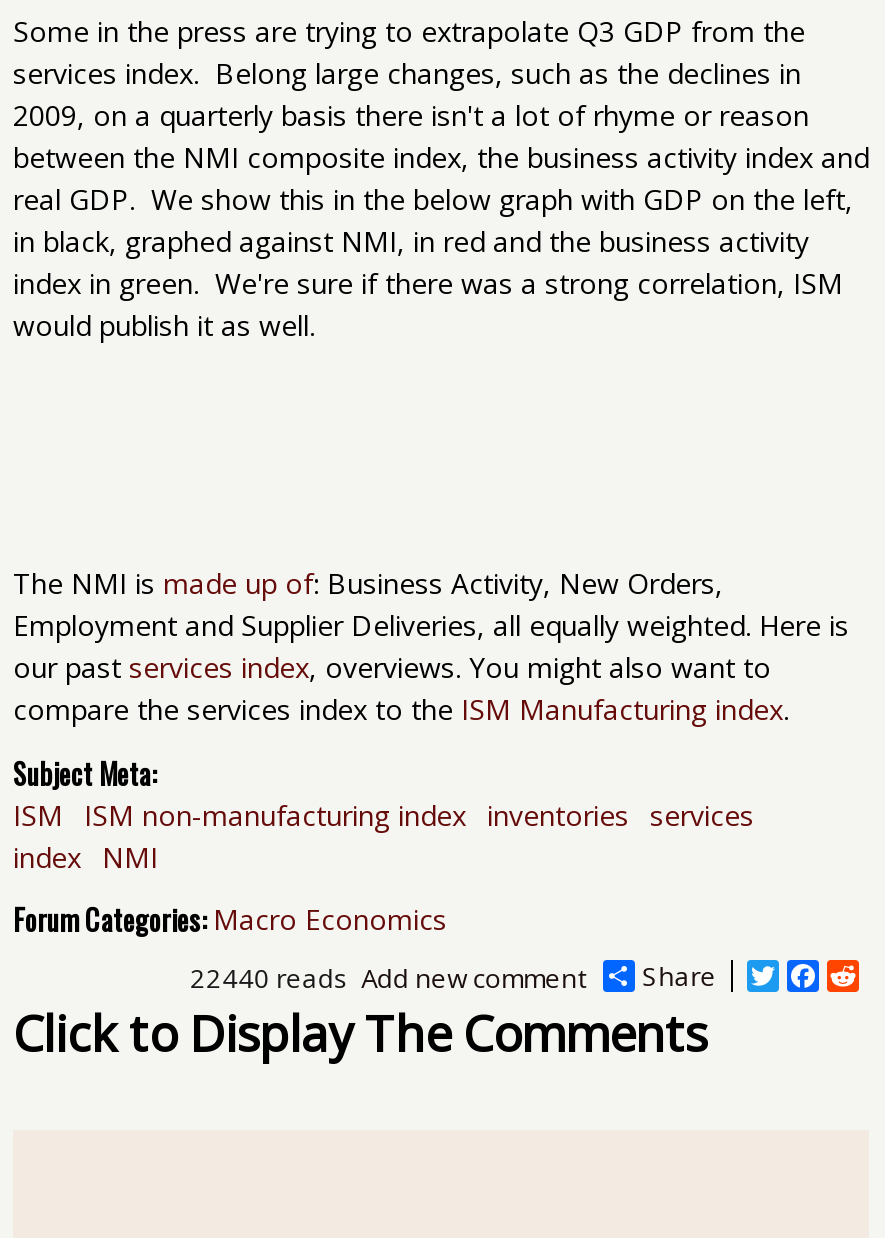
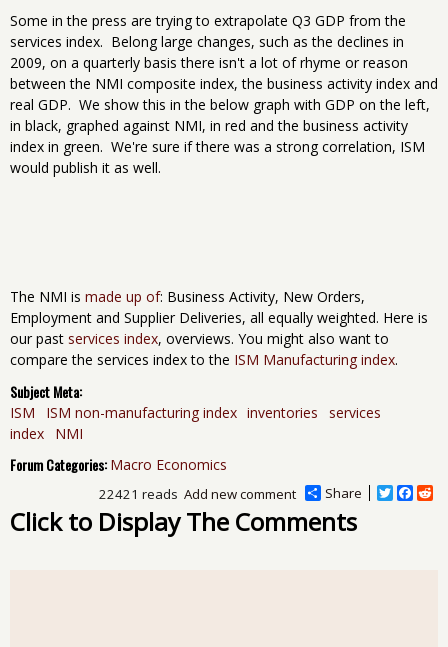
- 22440 reads
+ 22421 reads
